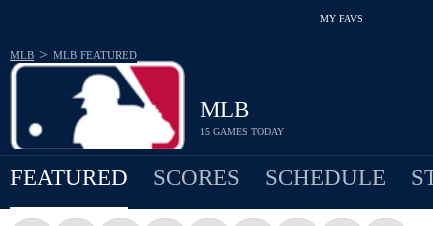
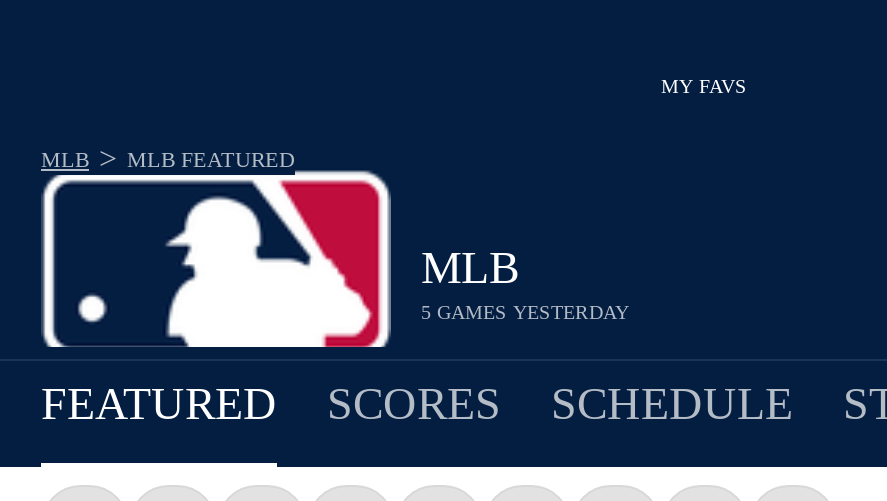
- 15 GAMES TODAY
+ 5 GAMES YESTERDAY
